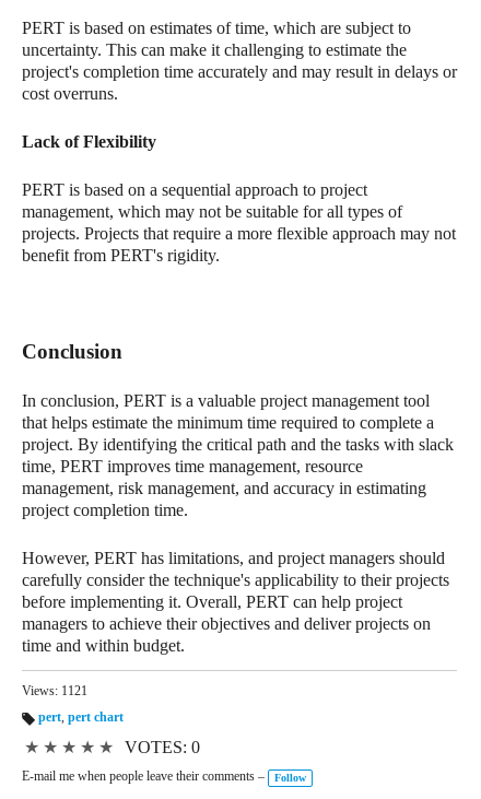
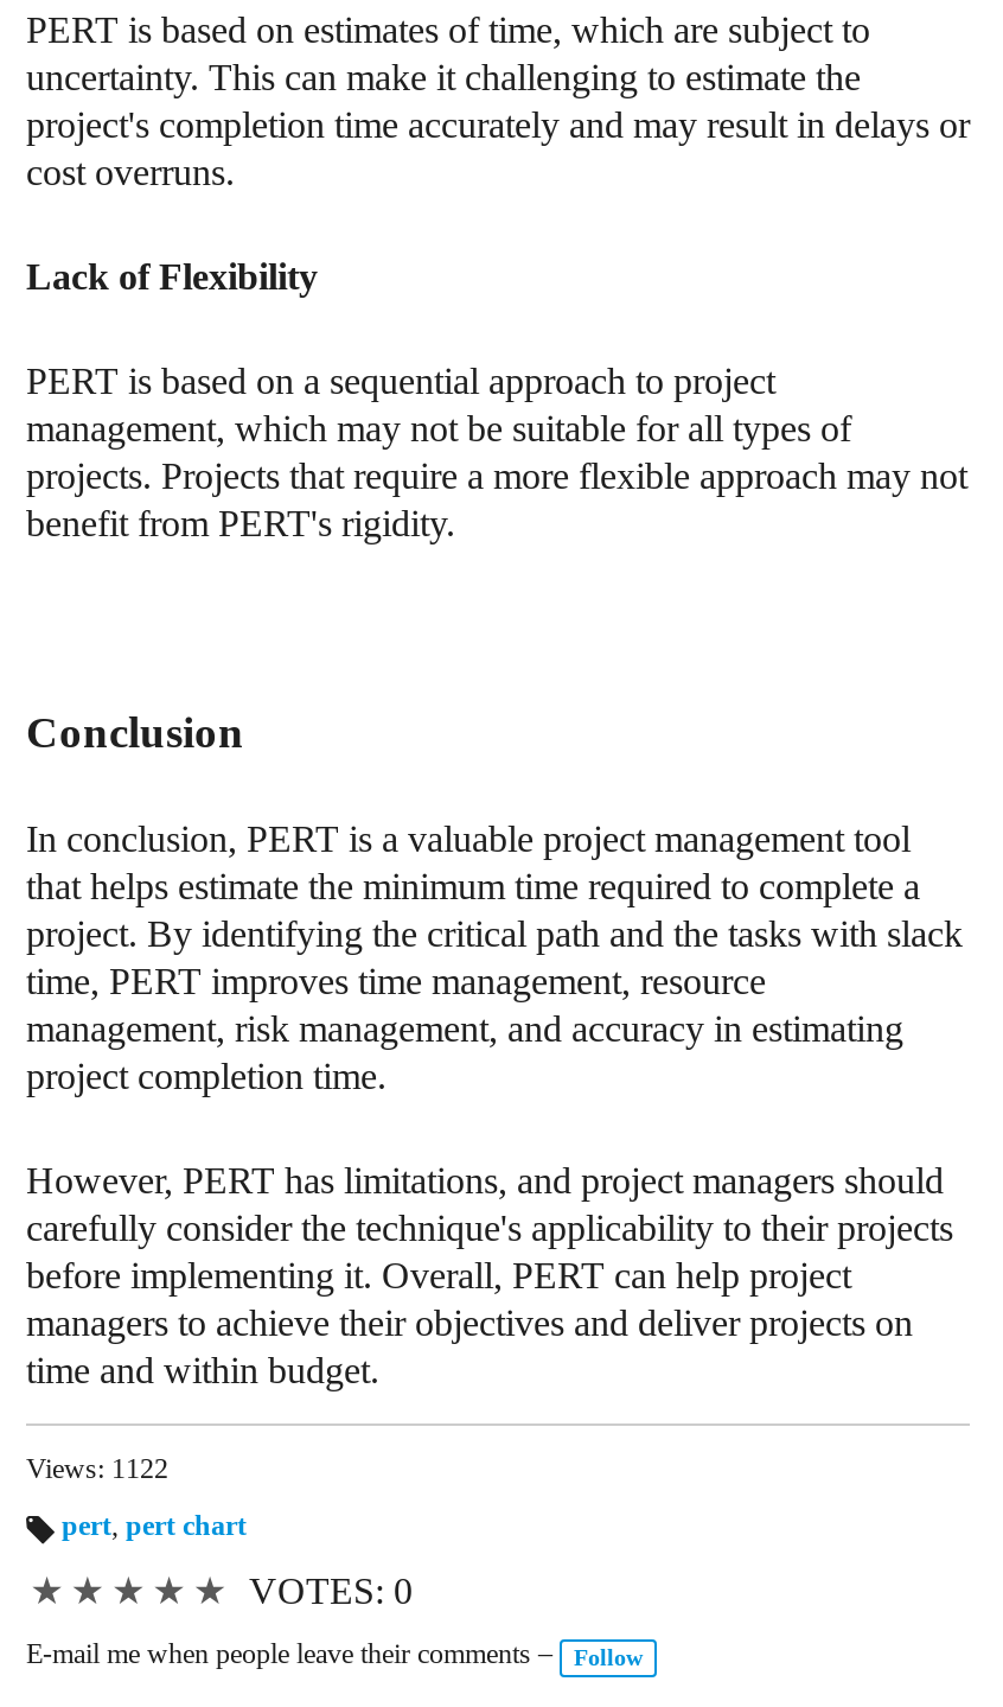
- Views: 1121
+ Views: 1122
